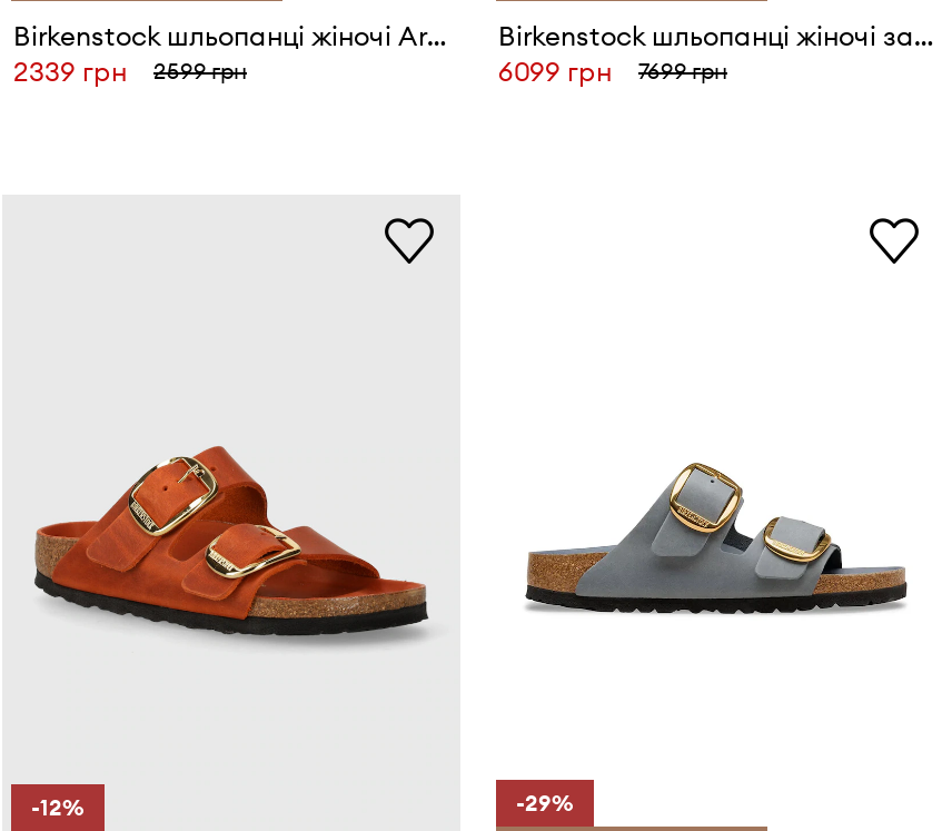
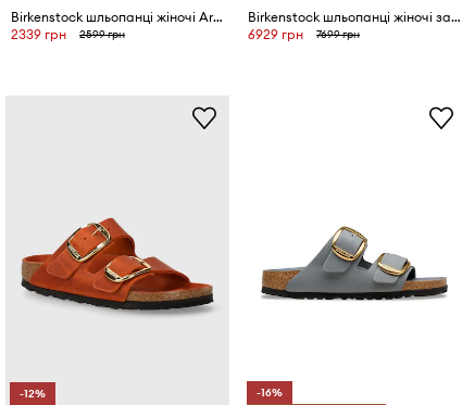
- 6099 грн 7699 грн
+ 6929 грн 7699 грн

- -29%
+ -16%
